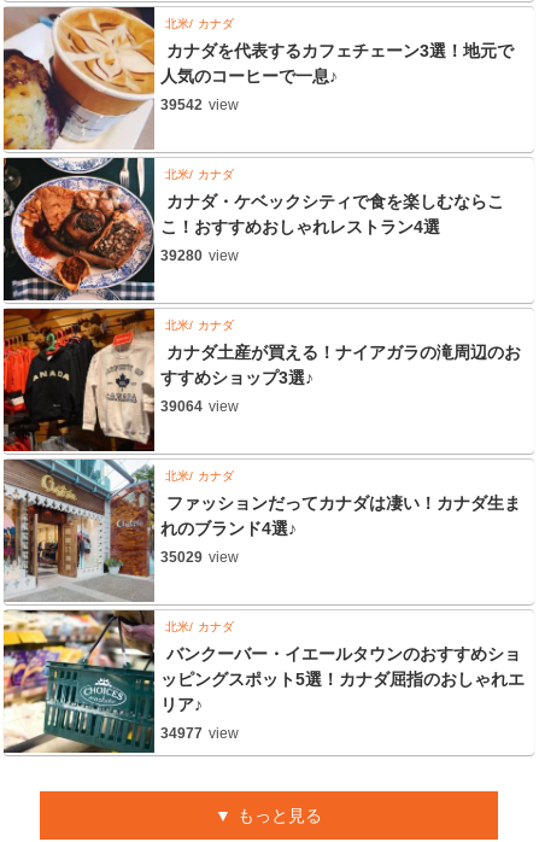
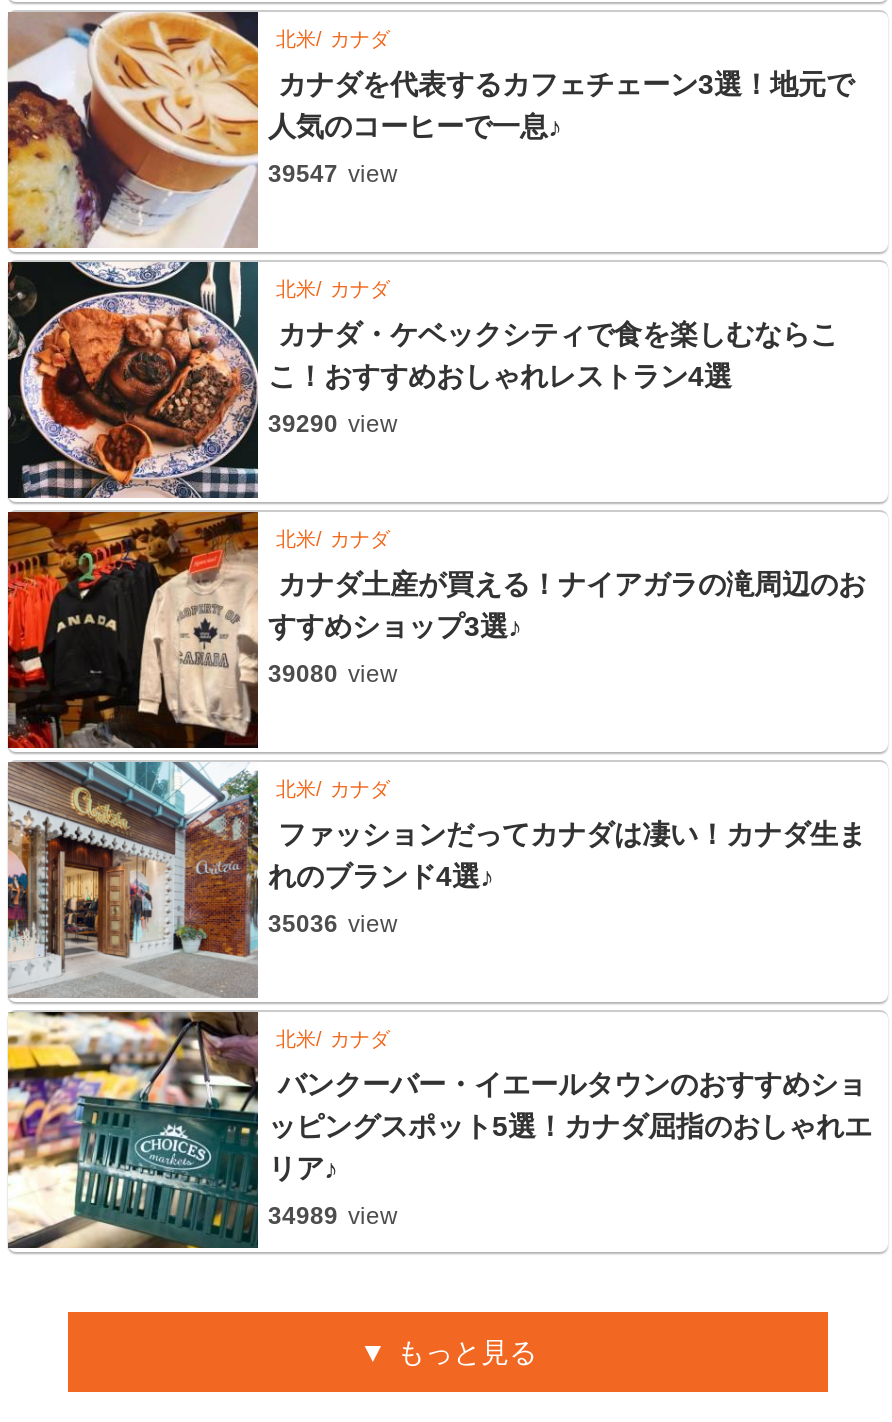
- 39542 view
+ 39547 view

- 39280 view
+ 39290 view

- 39064 view
+ 39080 view

- 35029 view
+ 35036 view

- 34977 view
+ 34989 view
